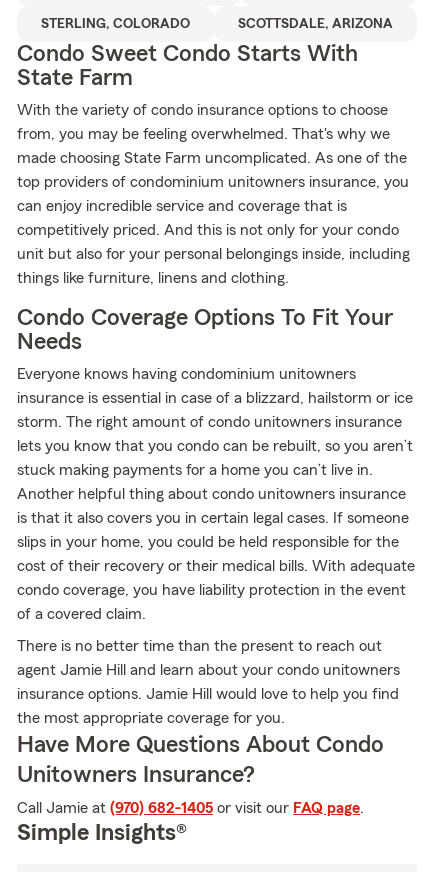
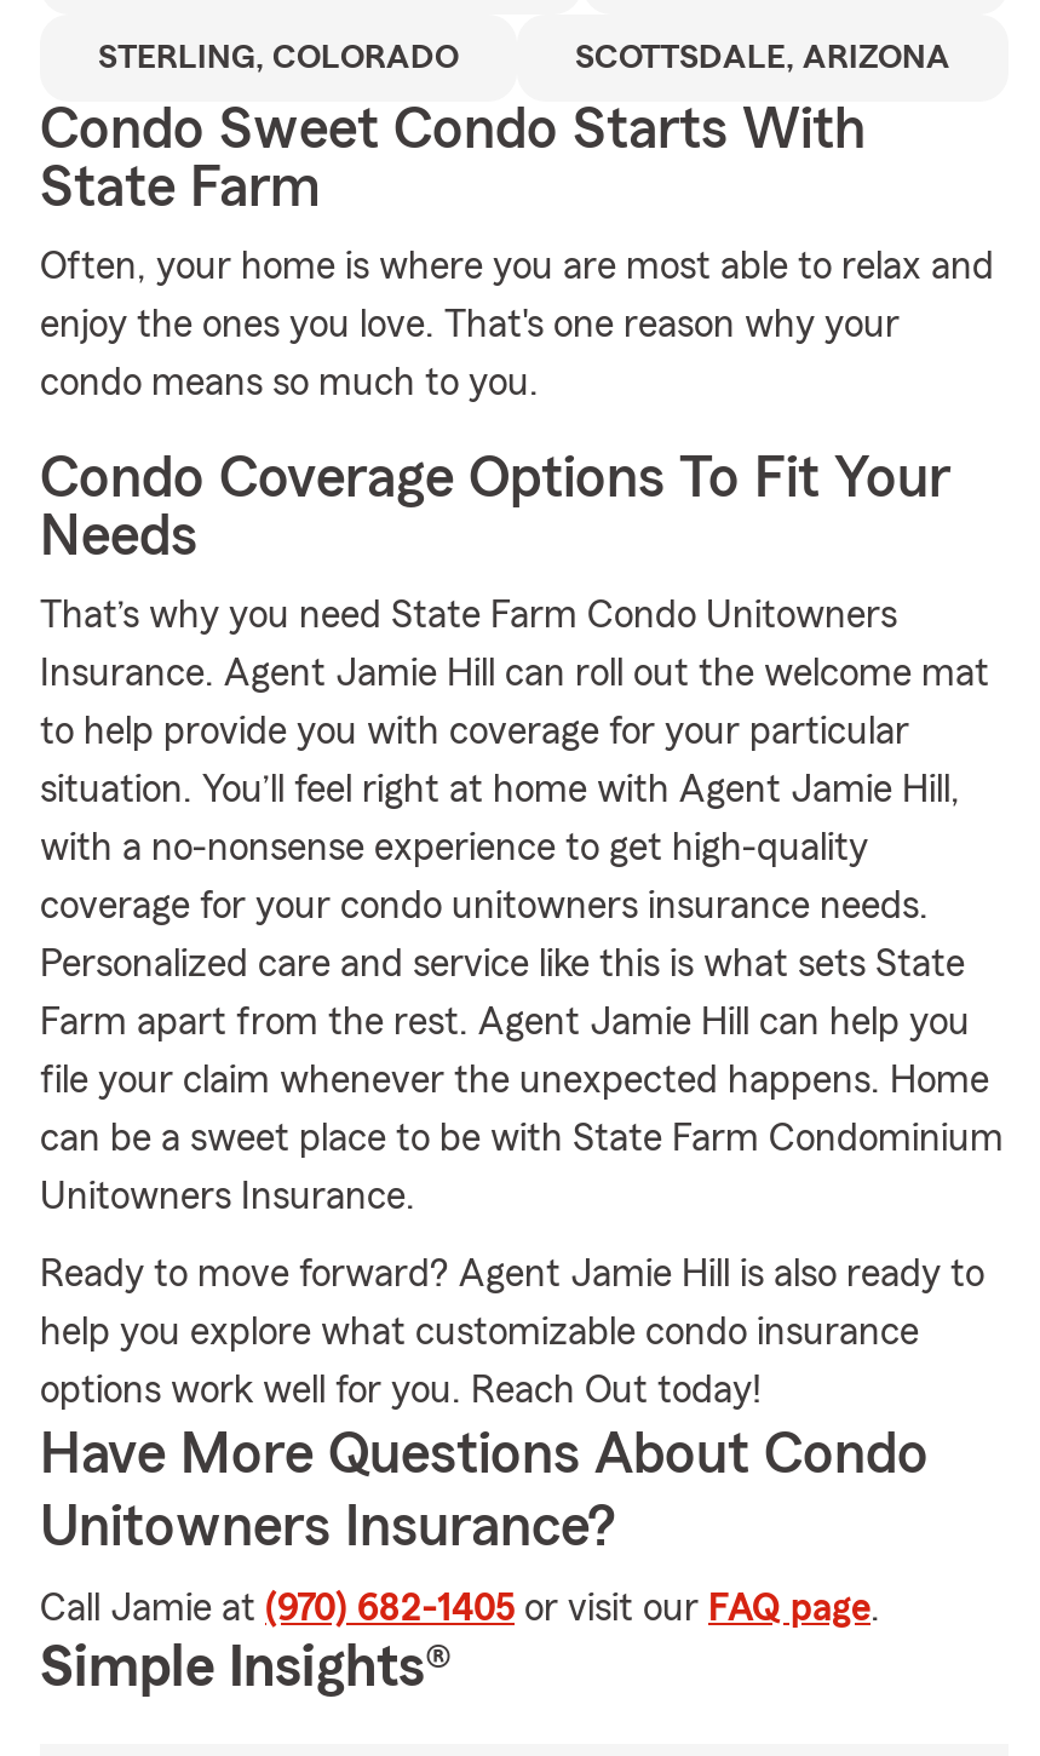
- With the variety of condo insurance options to choose
- from, you may be feeling overwhelmed. That's why we
- made choosing State Farm uncomplicated. As one of the
- top providers of condominium unitowners insurance, you
- can enjoy incredible service and coverage that is
- competitively priced. And this is not only for your condo
- unit but also for your personal belongings inside, including
- things like furniture, linens and clothing.
+ Often, your home is where you are most able to relax and
+ enjoy the ones you love. That's one reason why your
+ condo means so much to you.

- Everyone knows having condominium unitowners
- insurance is essential in case of a blizzard, hailstorm or ice
- storm. The right amount of condo unitowners insurance
- lets you know that you condo can be rebuilt, so you aren’t
- stuck making payments for a home you can’t live in.
- Another helpful thing about condo unitowners insurance
- is that it also covers you in certain legal cases. If someone
- slips in your home, you could be held responsible for the
- cost of their recovery or their medical bills. With adequate
- condo coverage, you have liability protection in the event
- of a covered claim.
- There is no better time than the present to reach out
- agent Jamie Hill and learn about your condo unitowners
- insurance options. Jamie Hill would love to help you find
- the most appropriate coverage for you.
+ That’s why you need State Farm Condo Unitowners
+ Insurance. Agent Jamie Hill can roll out the welcome mat
+ to help provide you with coverage for your particular
+ situation. You’ll feel right at home with Agent Jamie Hill,
+ with a no-nonsense experience to get high-quality
+ coverage for your condo unitowners insurance needs.
+ Personalized care and service like this is what sets State
+ Farm apart from the rest. Agent Jamie Hill can help you
+ file your claim whenever the unexpected happens. Home
+ can be a sweet place to be with State Farm Condominium
+ Unitowners Insurance.
+ Ready to move forward? Agent Jamie Hill is also ready to
+ help you explore what customizable condo insurance
+ options work well for you. Reach Out today!
